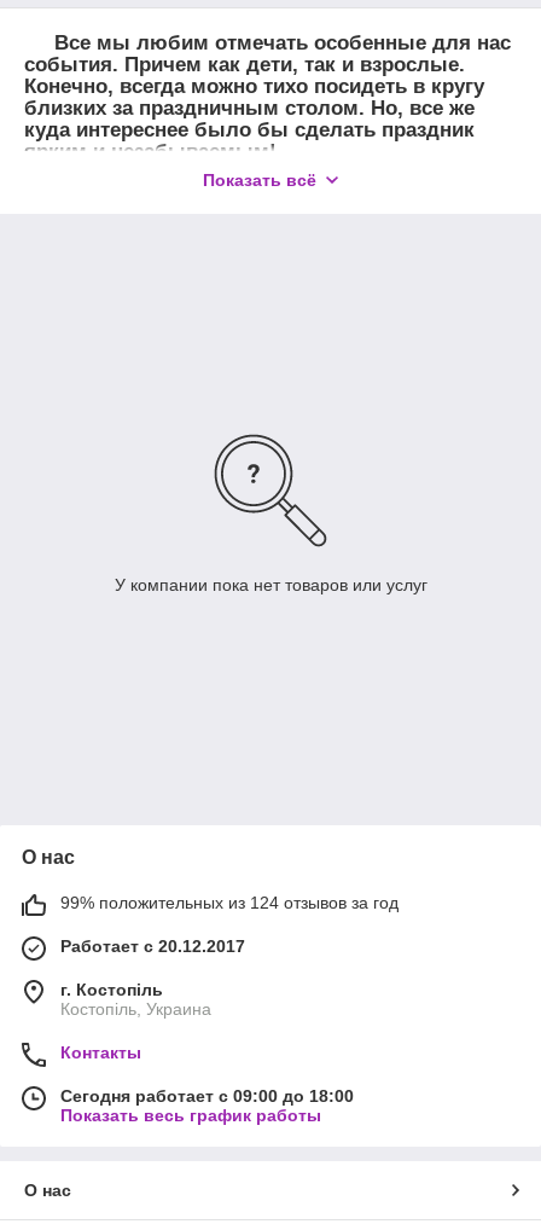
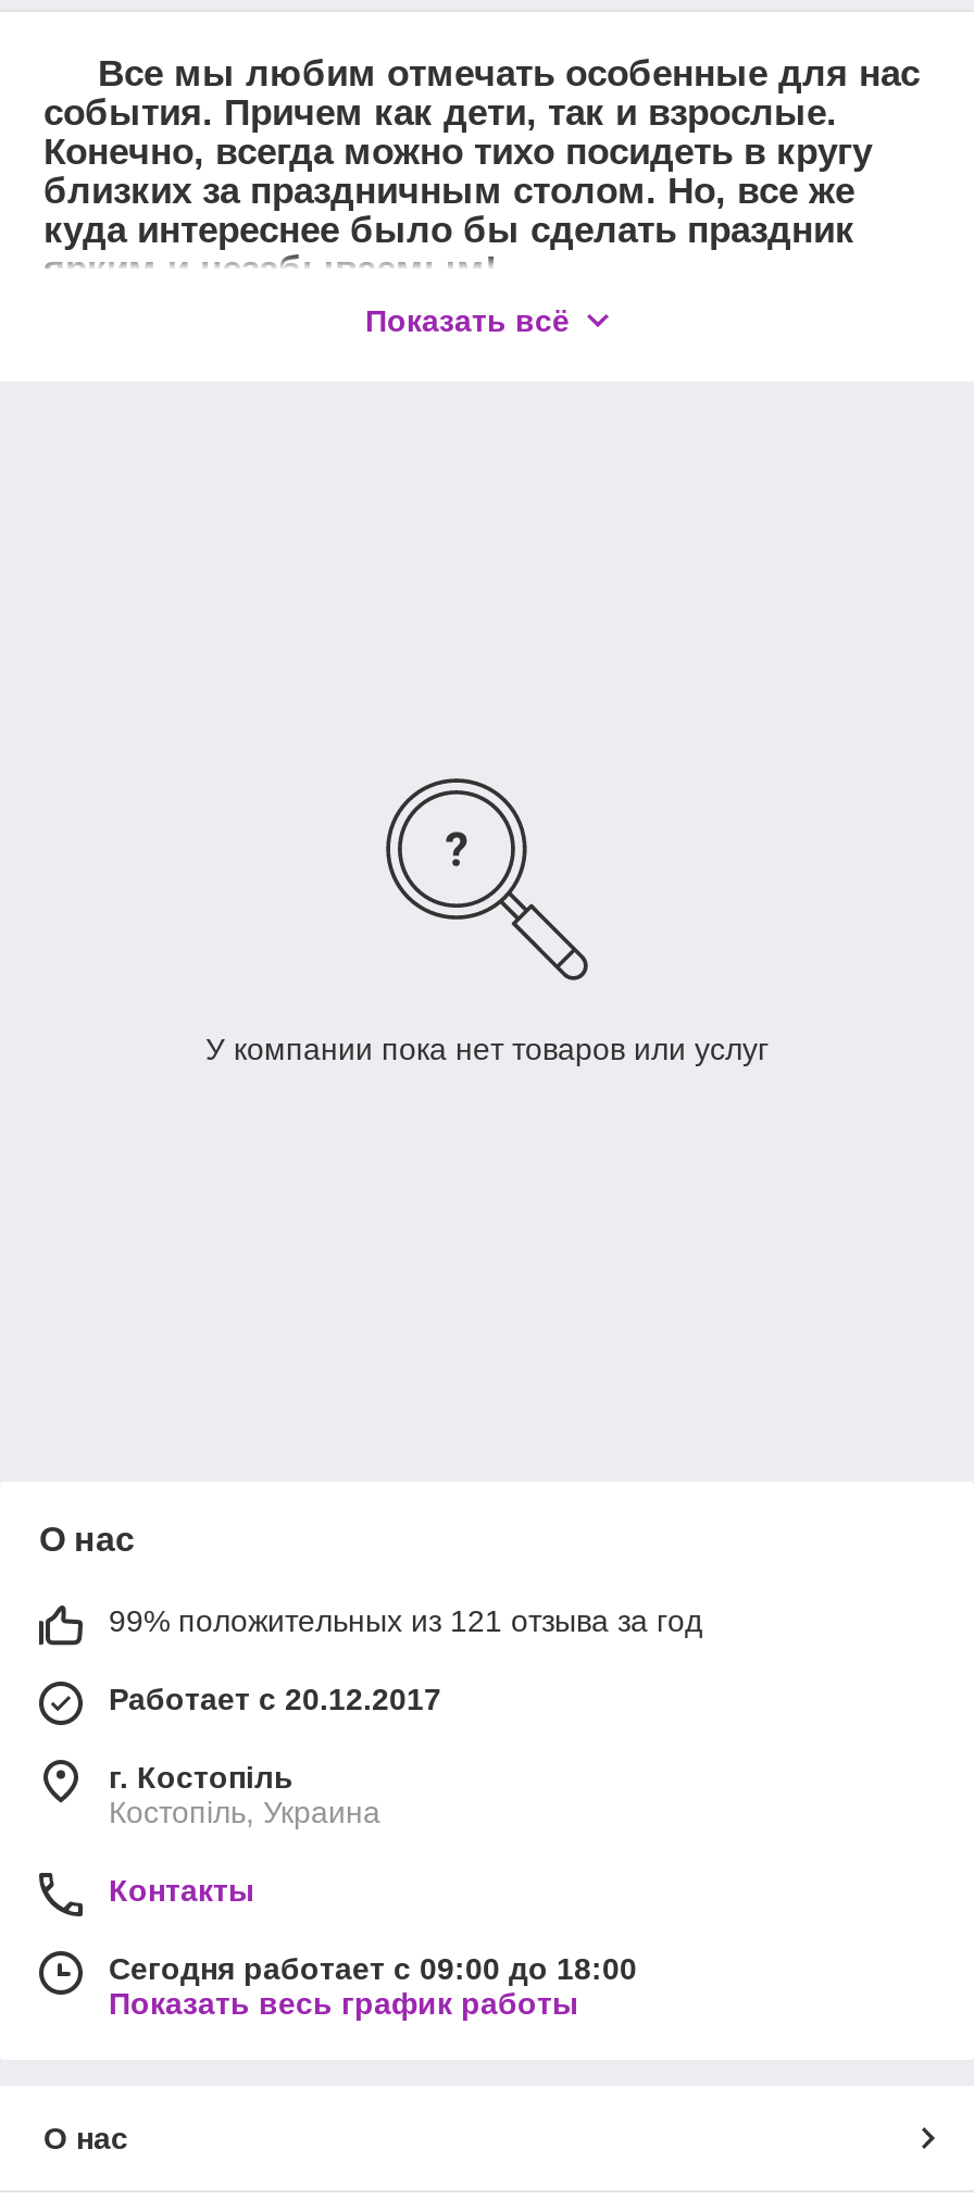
- 99% положительных из 124 отзывов за год
+ 99% положительных из 121 отзыва за год
